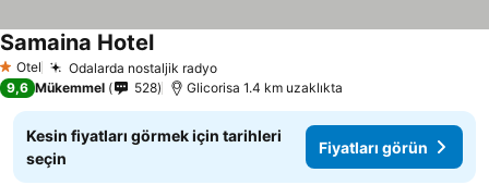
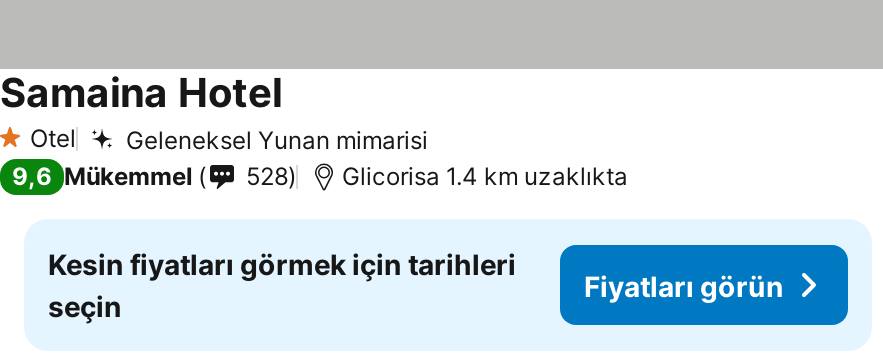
- Odalarda nostaljik radyo
+ Geleneksel Yunan mimarisi
